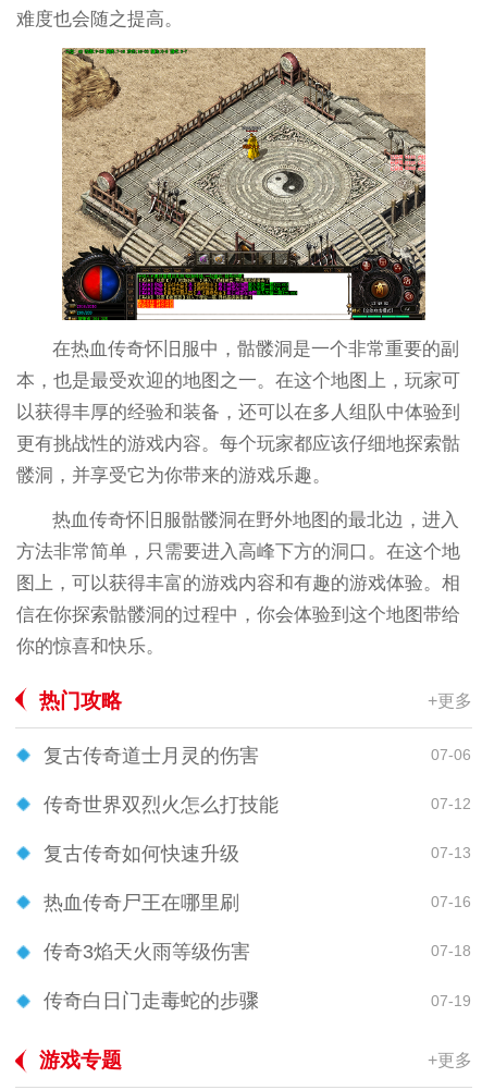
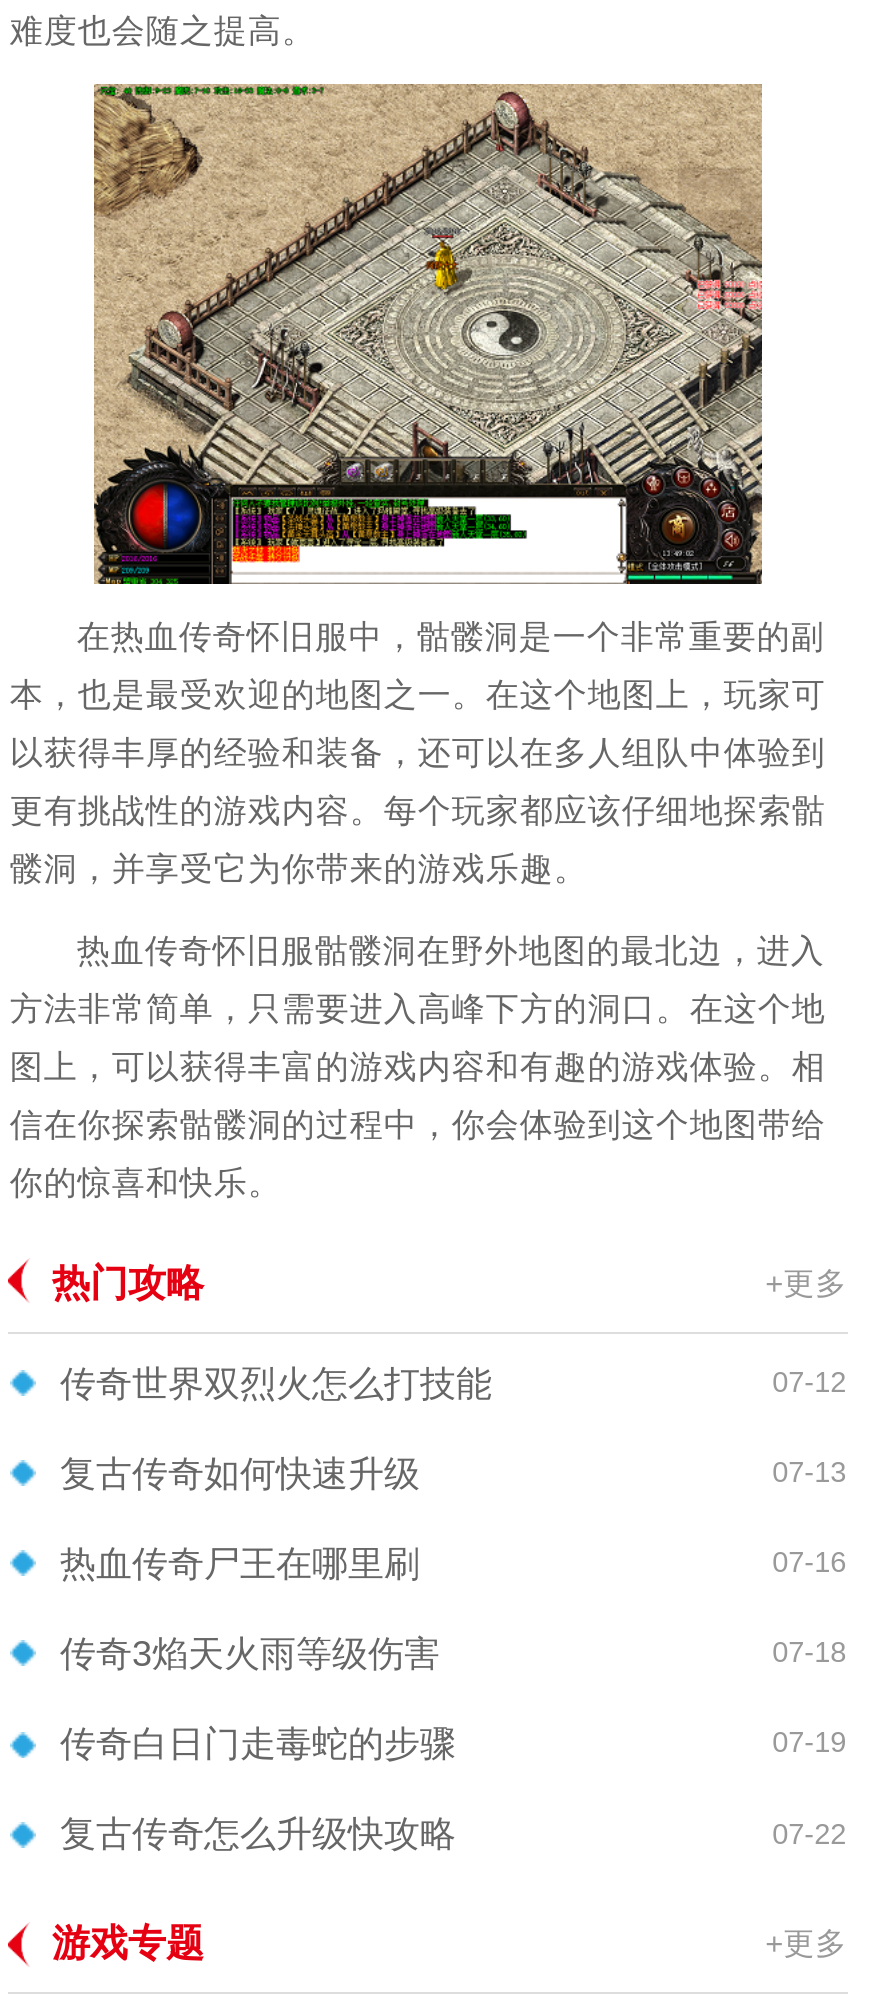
- 复古传奇道士月灵的伤害
- 07-06

moved up: 传奇世界双烈火怎么打技能 | 07-12 | 复古传奇如何快速升级 | ... | 传奇白日门走毒蛇的步骤 | 07-19

+ 复古传奇怎么升级快攻略
+ 07-22
